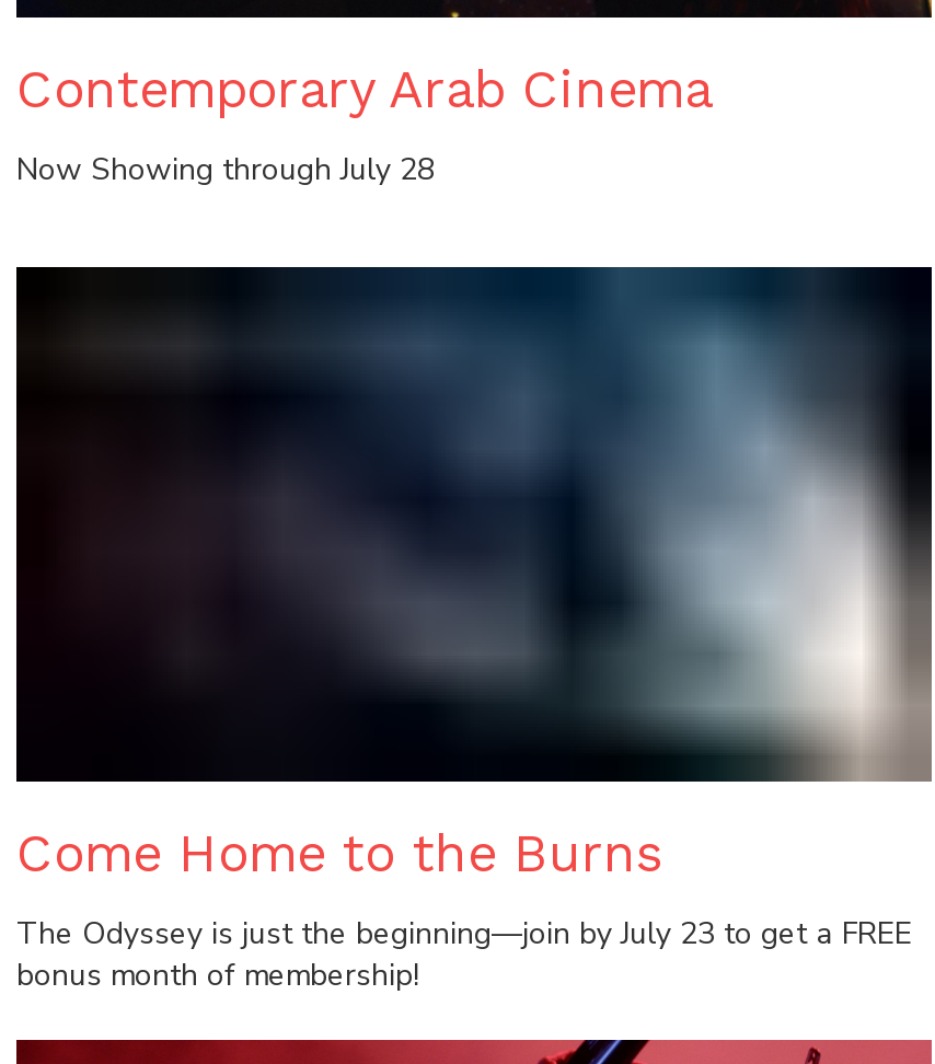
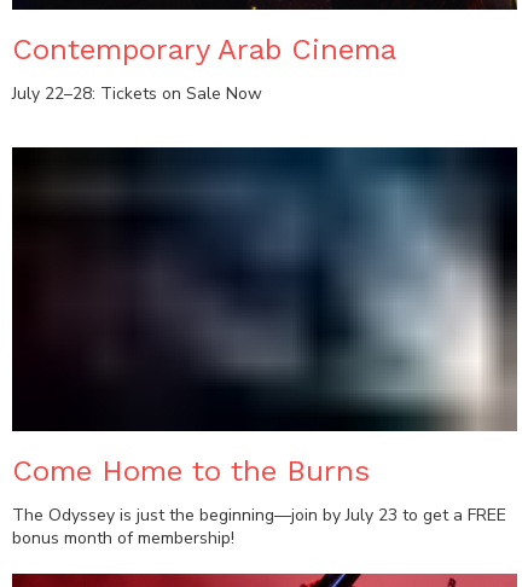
- Now Showing through July 28
+ July 22–28: Tickets on Sale Now
